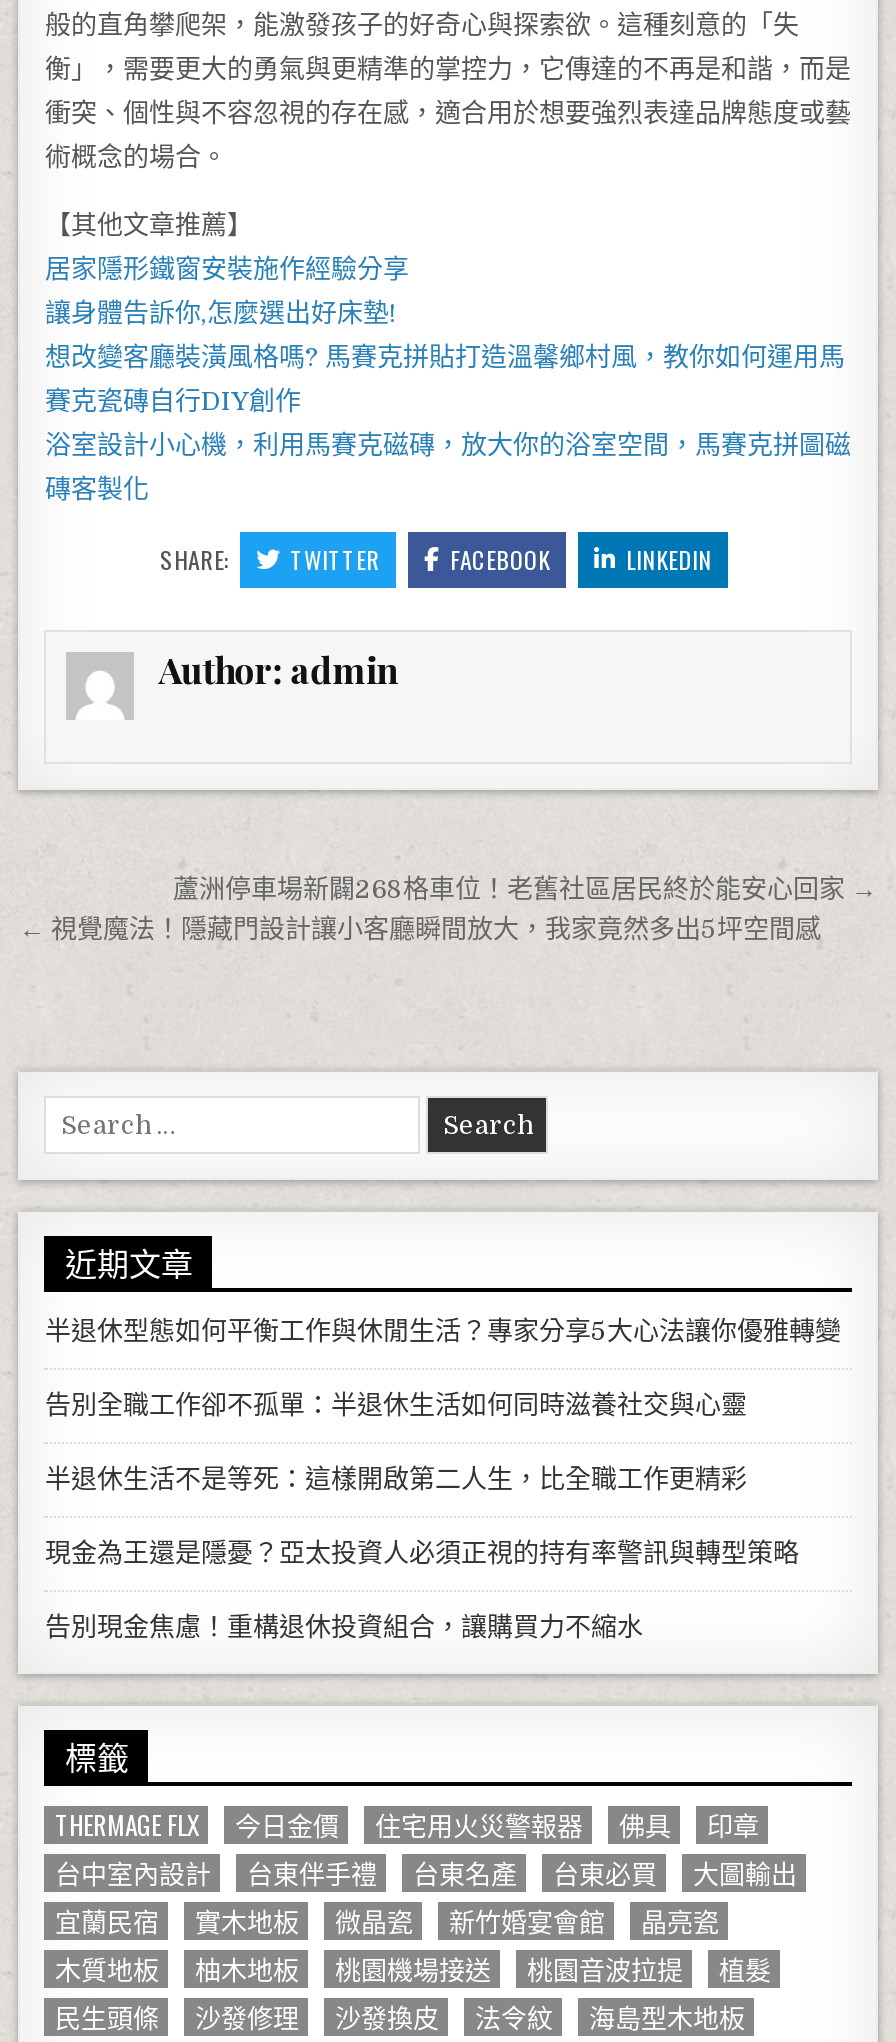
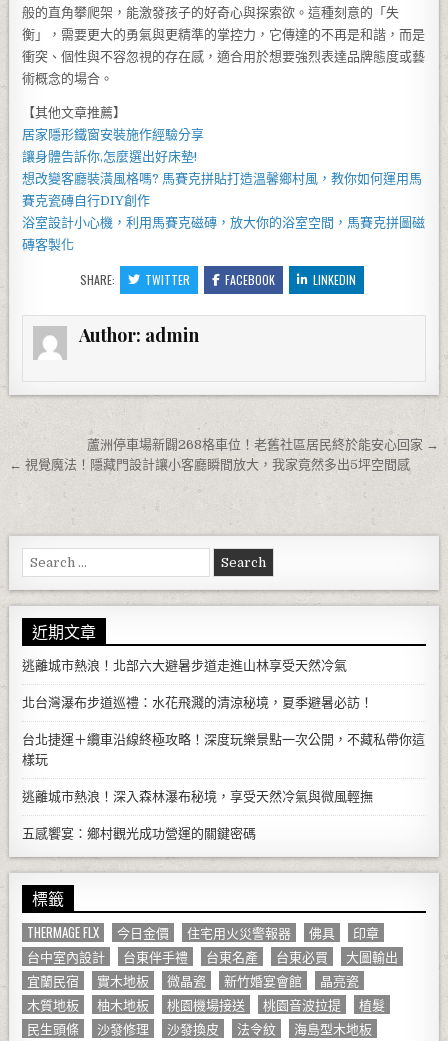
- 半退休型態如何平衡工作與休閒生活？專家分享5大心法讓你優雅轉變
+ 逃離城市熱浪！北部六大避暑步道走進山林享受天然冷氣

- 告別全職工作卻不孤單：半退休生活如何同時滋養社交與心靈
+ 北台灣瀑布步道巡禮：水花飛濺的清涼秘境，夏季避暑必訪！

- 半退休生活不是等死：這樣開啟第二人生，比全職工作更精彩
+ 台北捷運＋纜車沿線終極攻略！深度玩樂景點一次公開，不藏私帶你這
+ 樣玩

- 現金為王還是隱憂？亞太投資人必須正視的持有率警訊與轉型策略
+ 逃離城市熱浪！深入森林瀑布秘境，享受天然冷氣與微風輕撫

- 告別現金焦慮！重構退休投資組合，讓購買力不縮水
+ 五感饗宴：鄉村觀光成功營運的關鍵密碼
